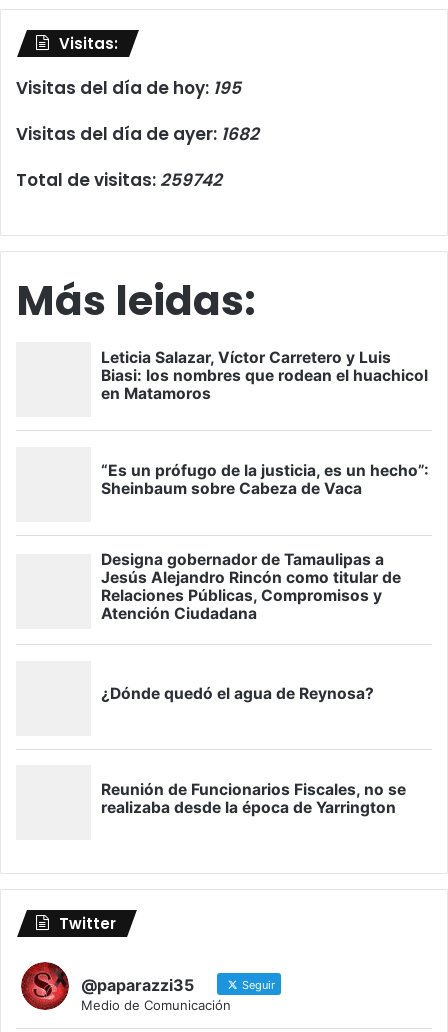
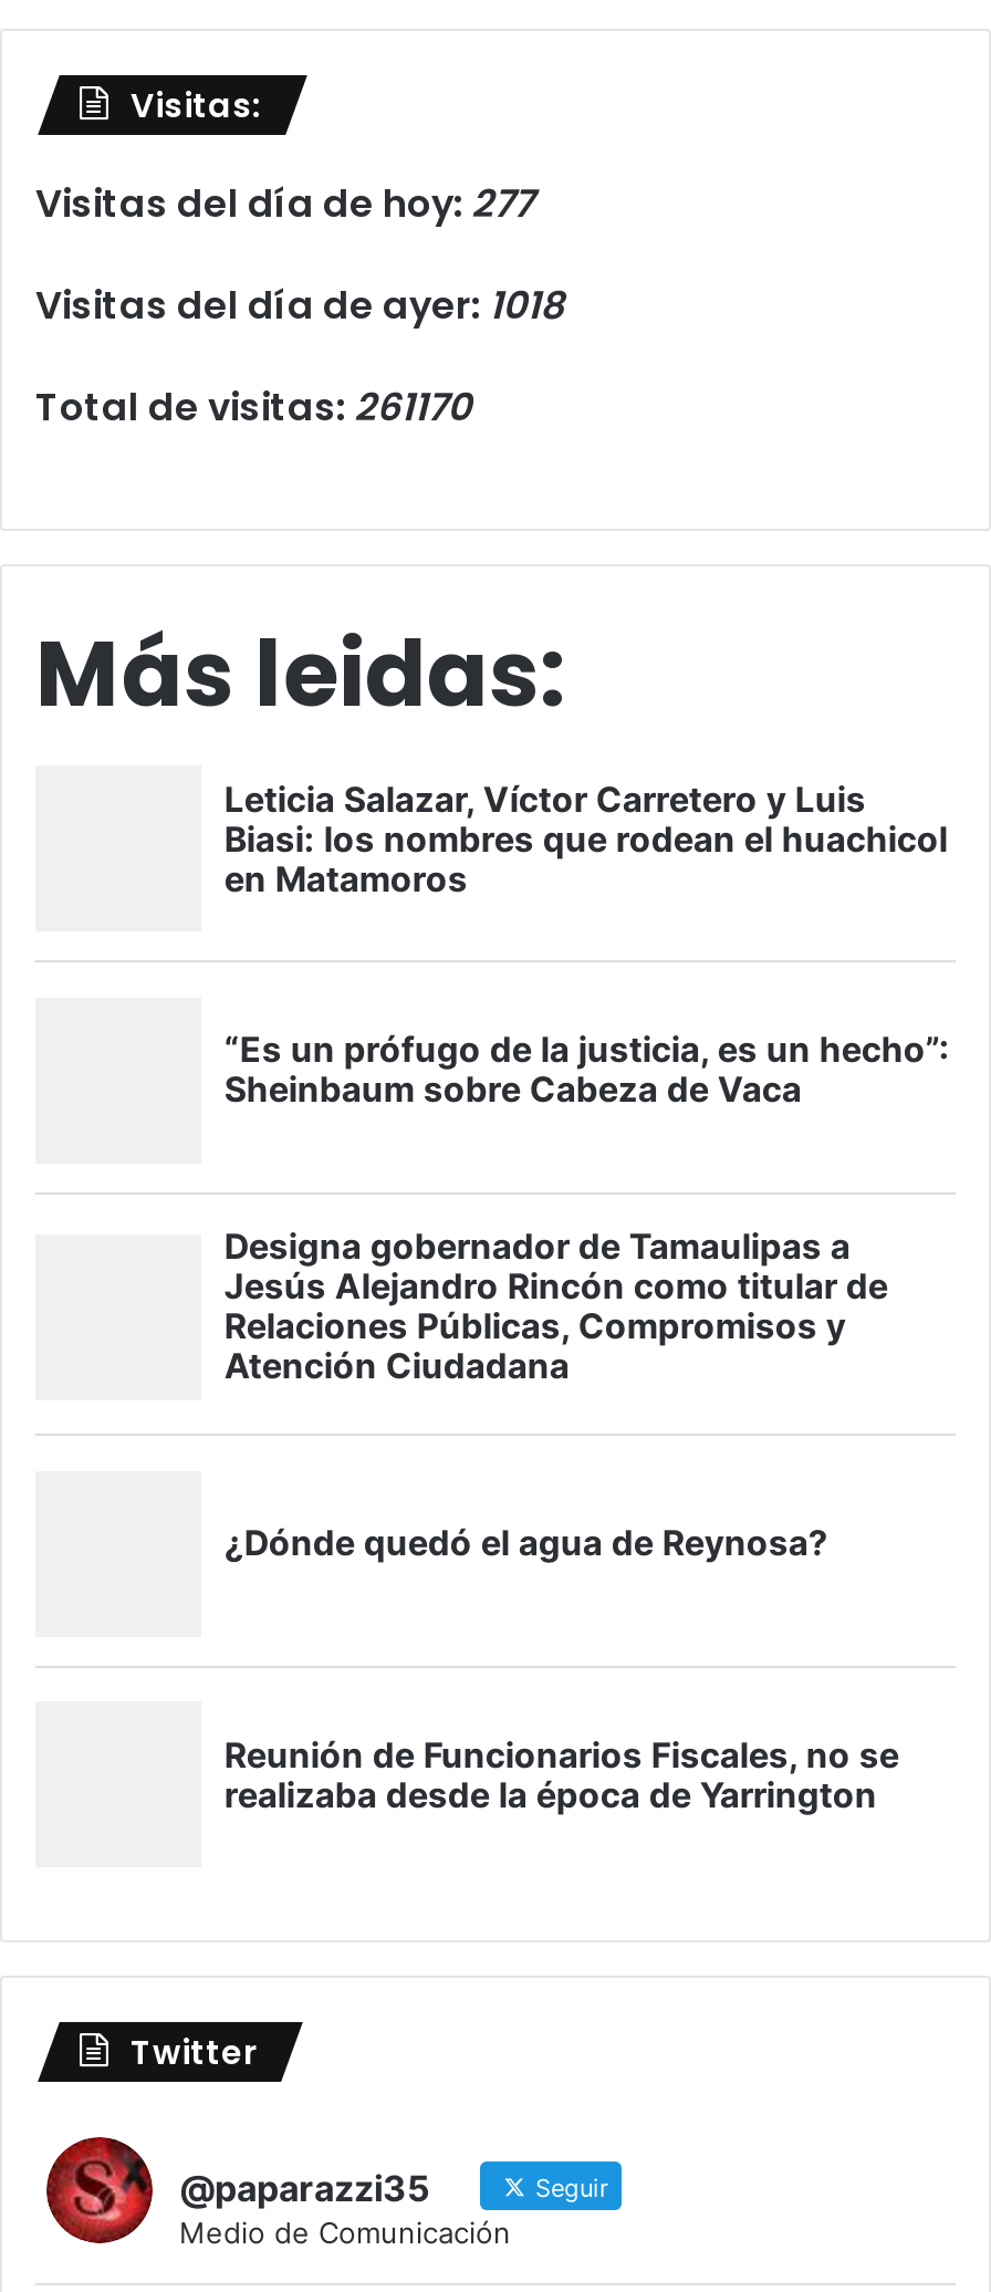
- Visitas del día de hoy: 195
+ Visitas del día de hoy: 277

- Visitas del día de ayer: 1682
+ Visitas del día de ayer: 1018

- Total de visitas: 259742
+ Total de visitas: 261170
